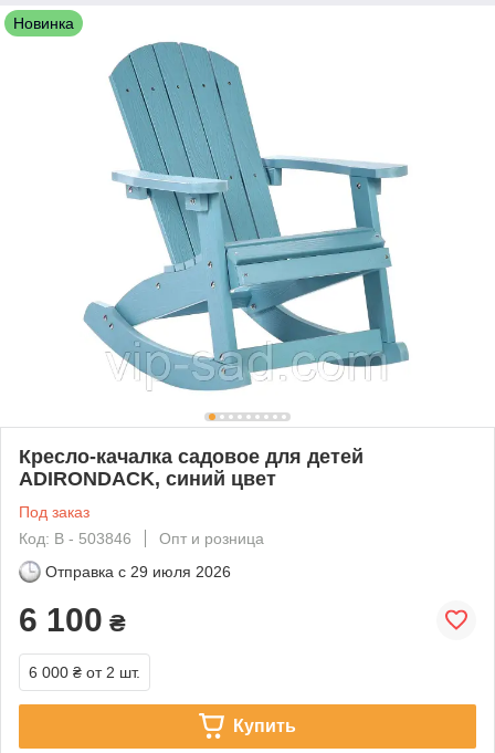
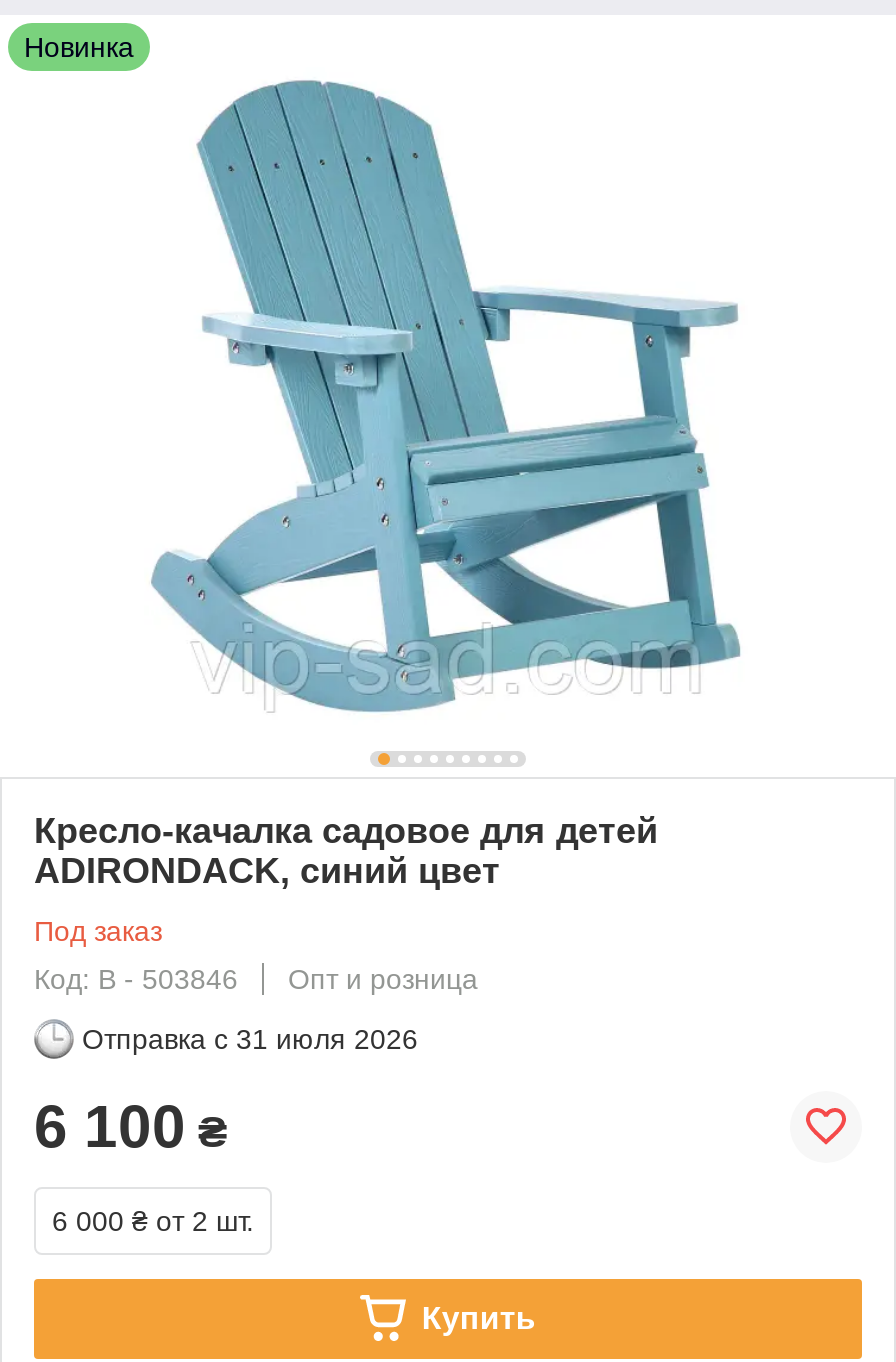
- Отправка с 29 июля 2026
+ Отправка с 31 июля 2026
